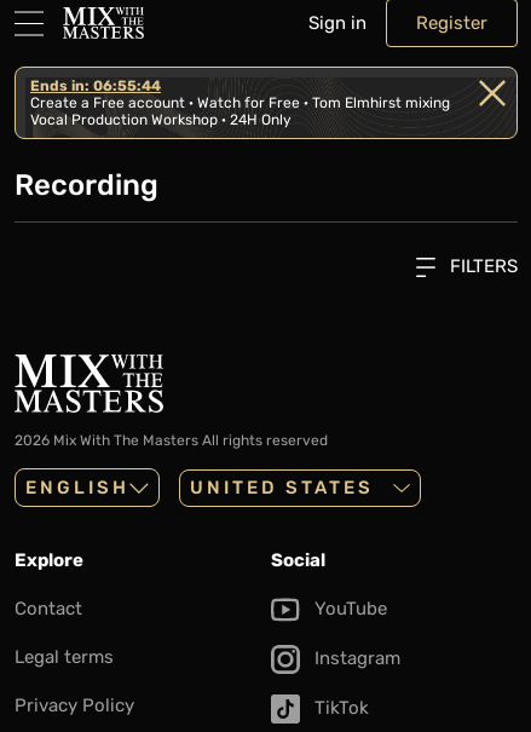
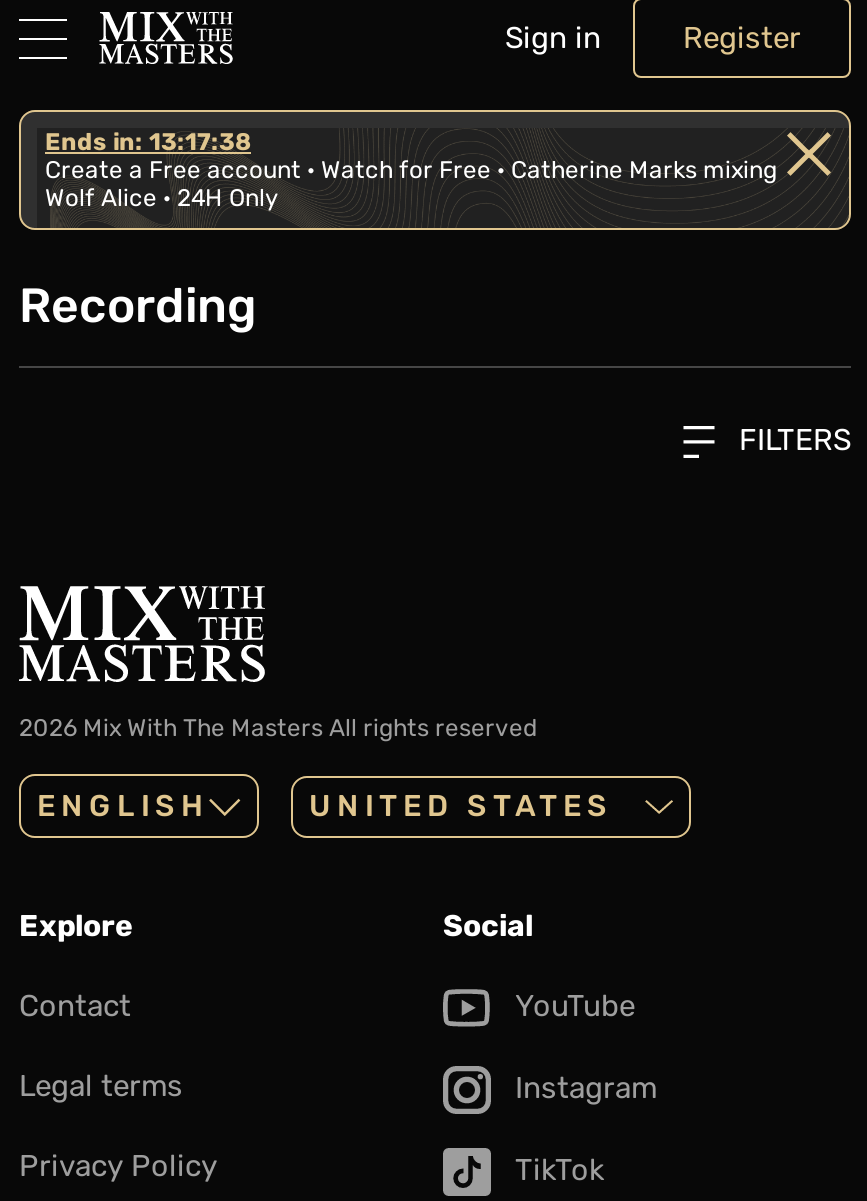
- Ends in: 06:55:44
- Create a Free account · Watch for Free · Tom Elmhirst mixing
- Vocal Production Workshop · 24H Only
+ Ends in: 13:17:38
+ Create a Free account · Watch for Free · Catherine Marks mixing
+ Wolf Alice · 24H Only
